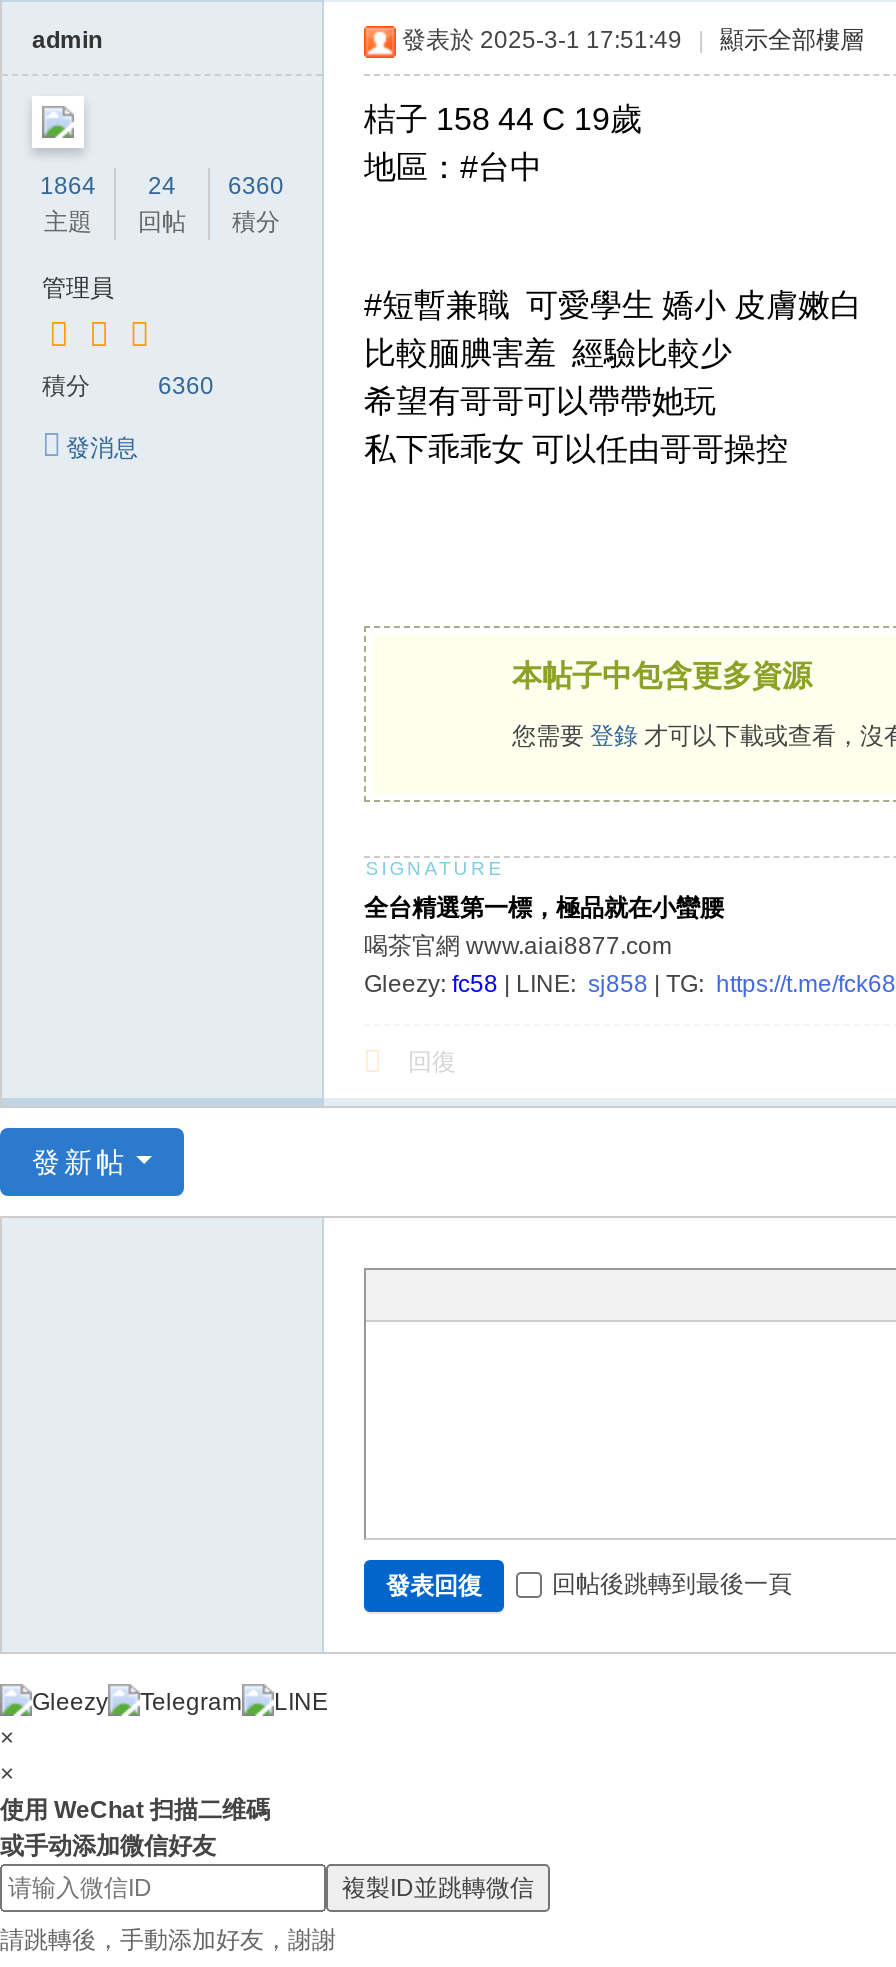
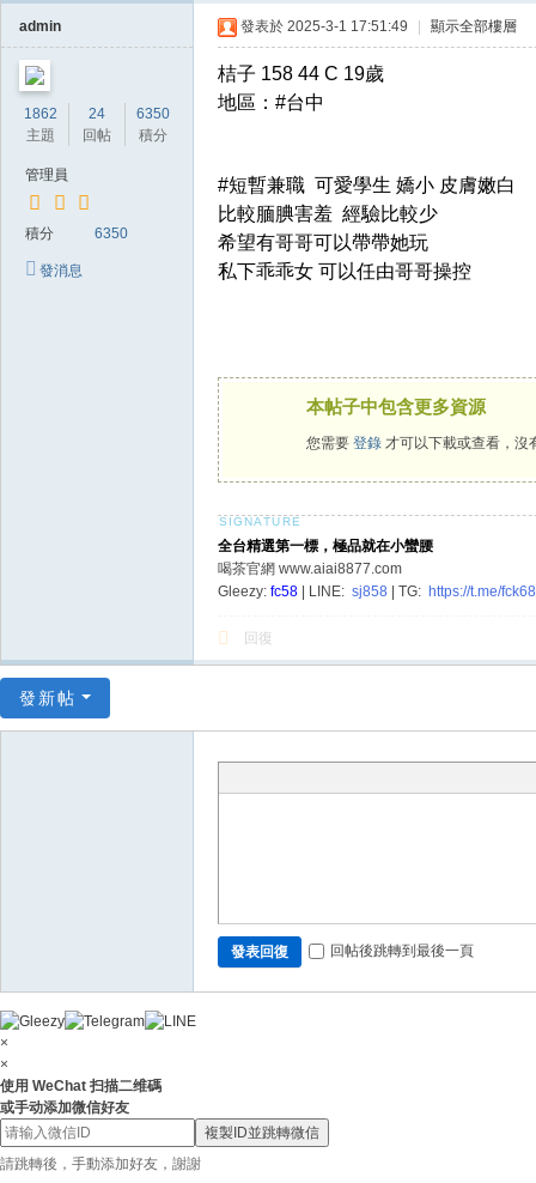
- 1864
+ 1862

- 6360
+ 6350

- 6360
+ 6350
